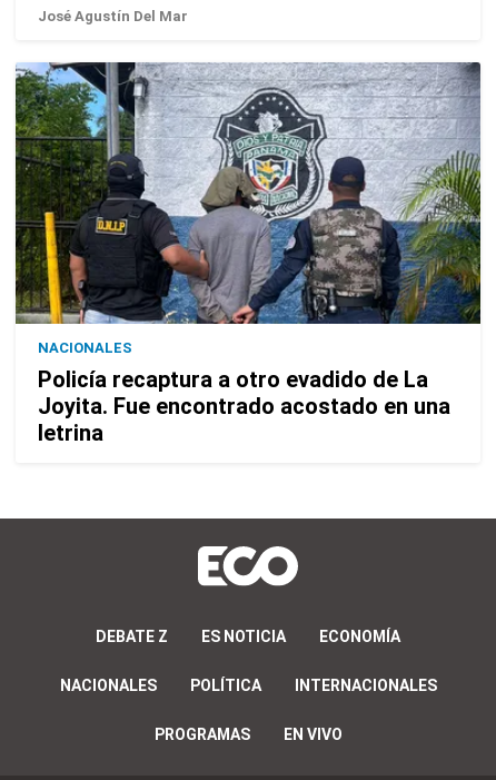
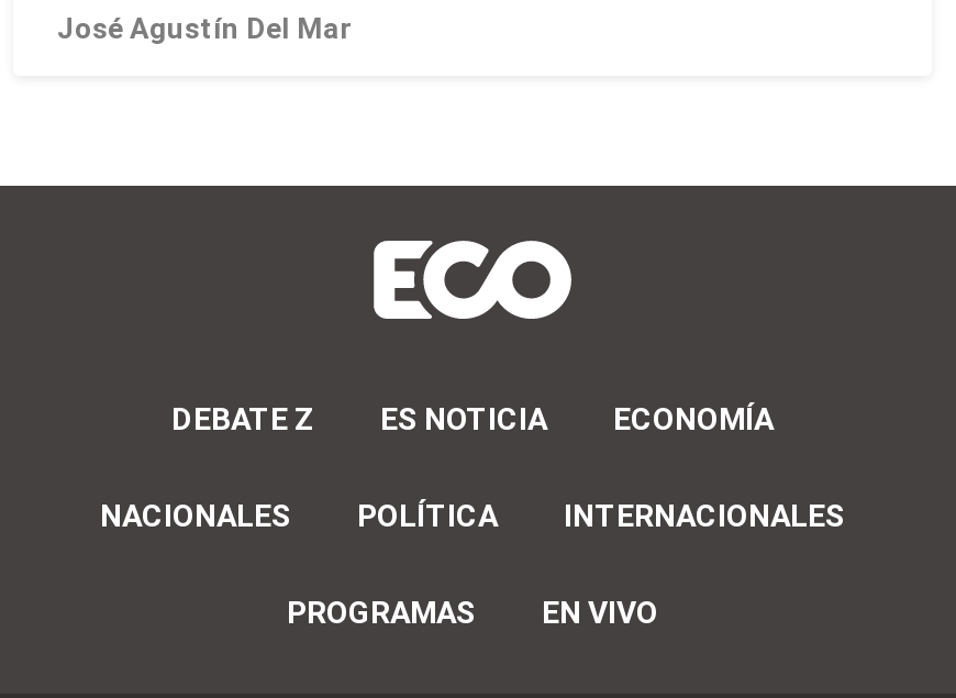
- [image]
- NACIONALES
- Policía recaptura a otro evadido de La
- Joyita. Fue encontrado acostado en una
- letrina
